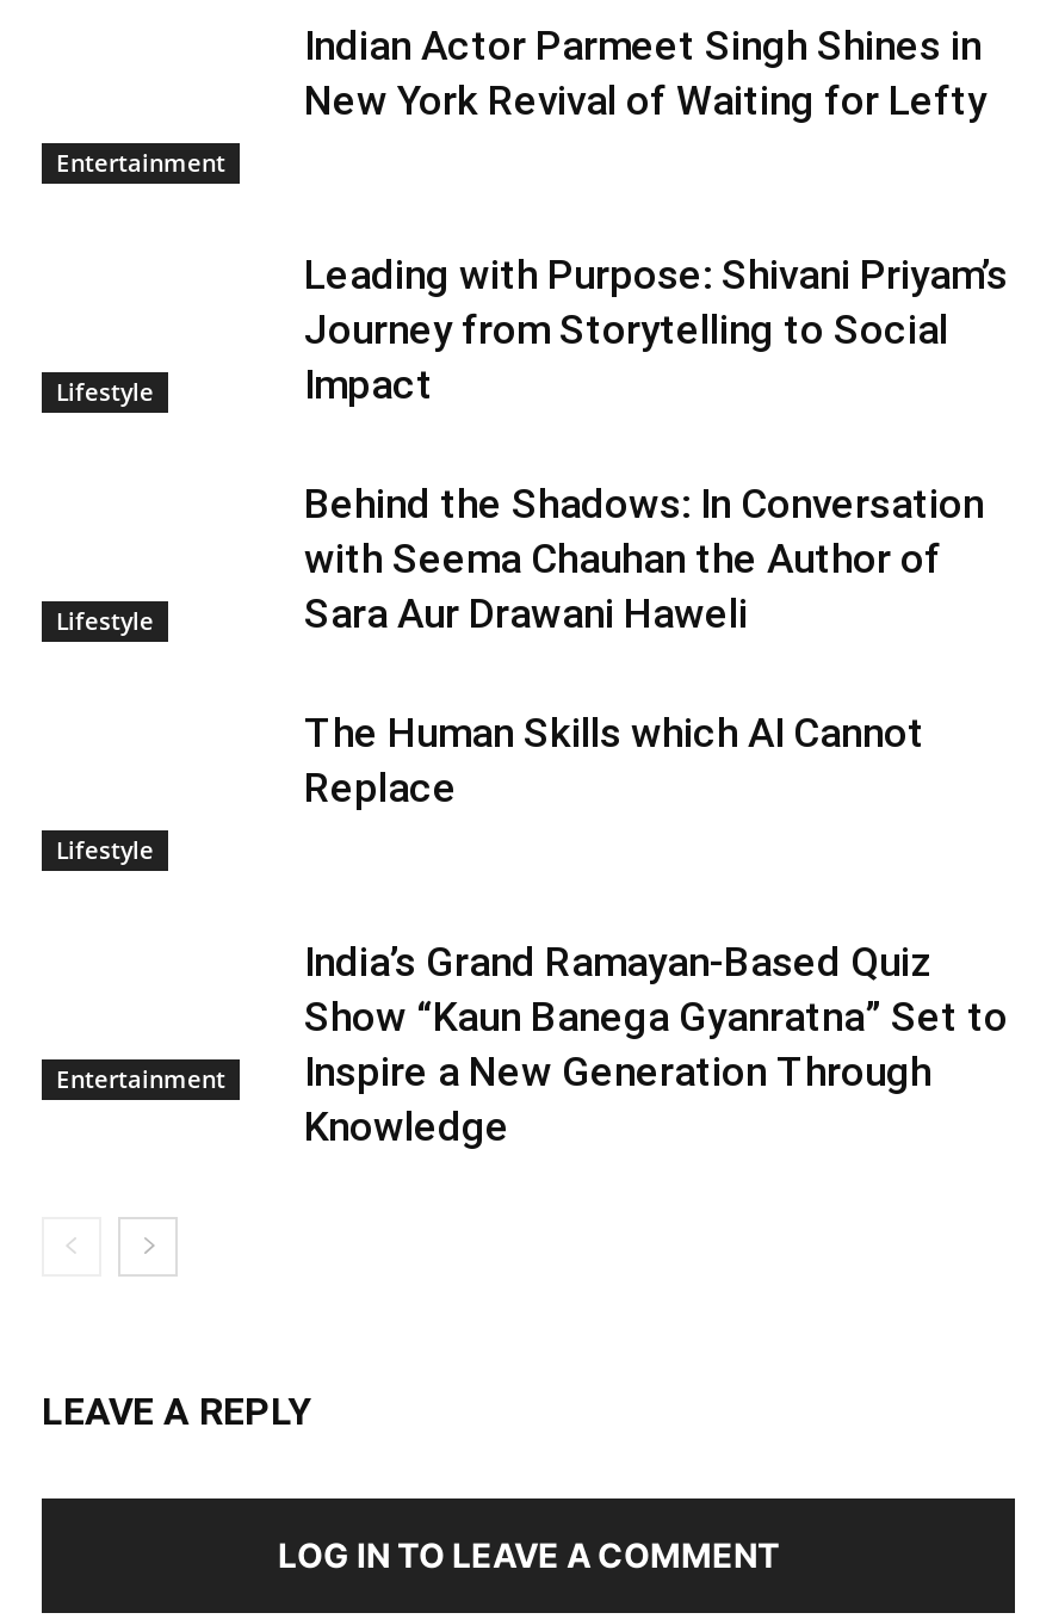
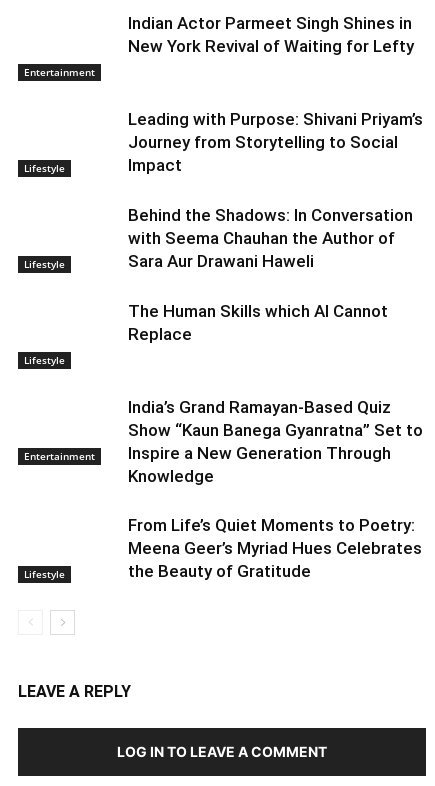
+ Lifestyle

+ From Life’s Quiet Moments to Poetry:
+ Meena Geer’s Myriad Hues Celebrates
+ the Beauty of Gratitude
